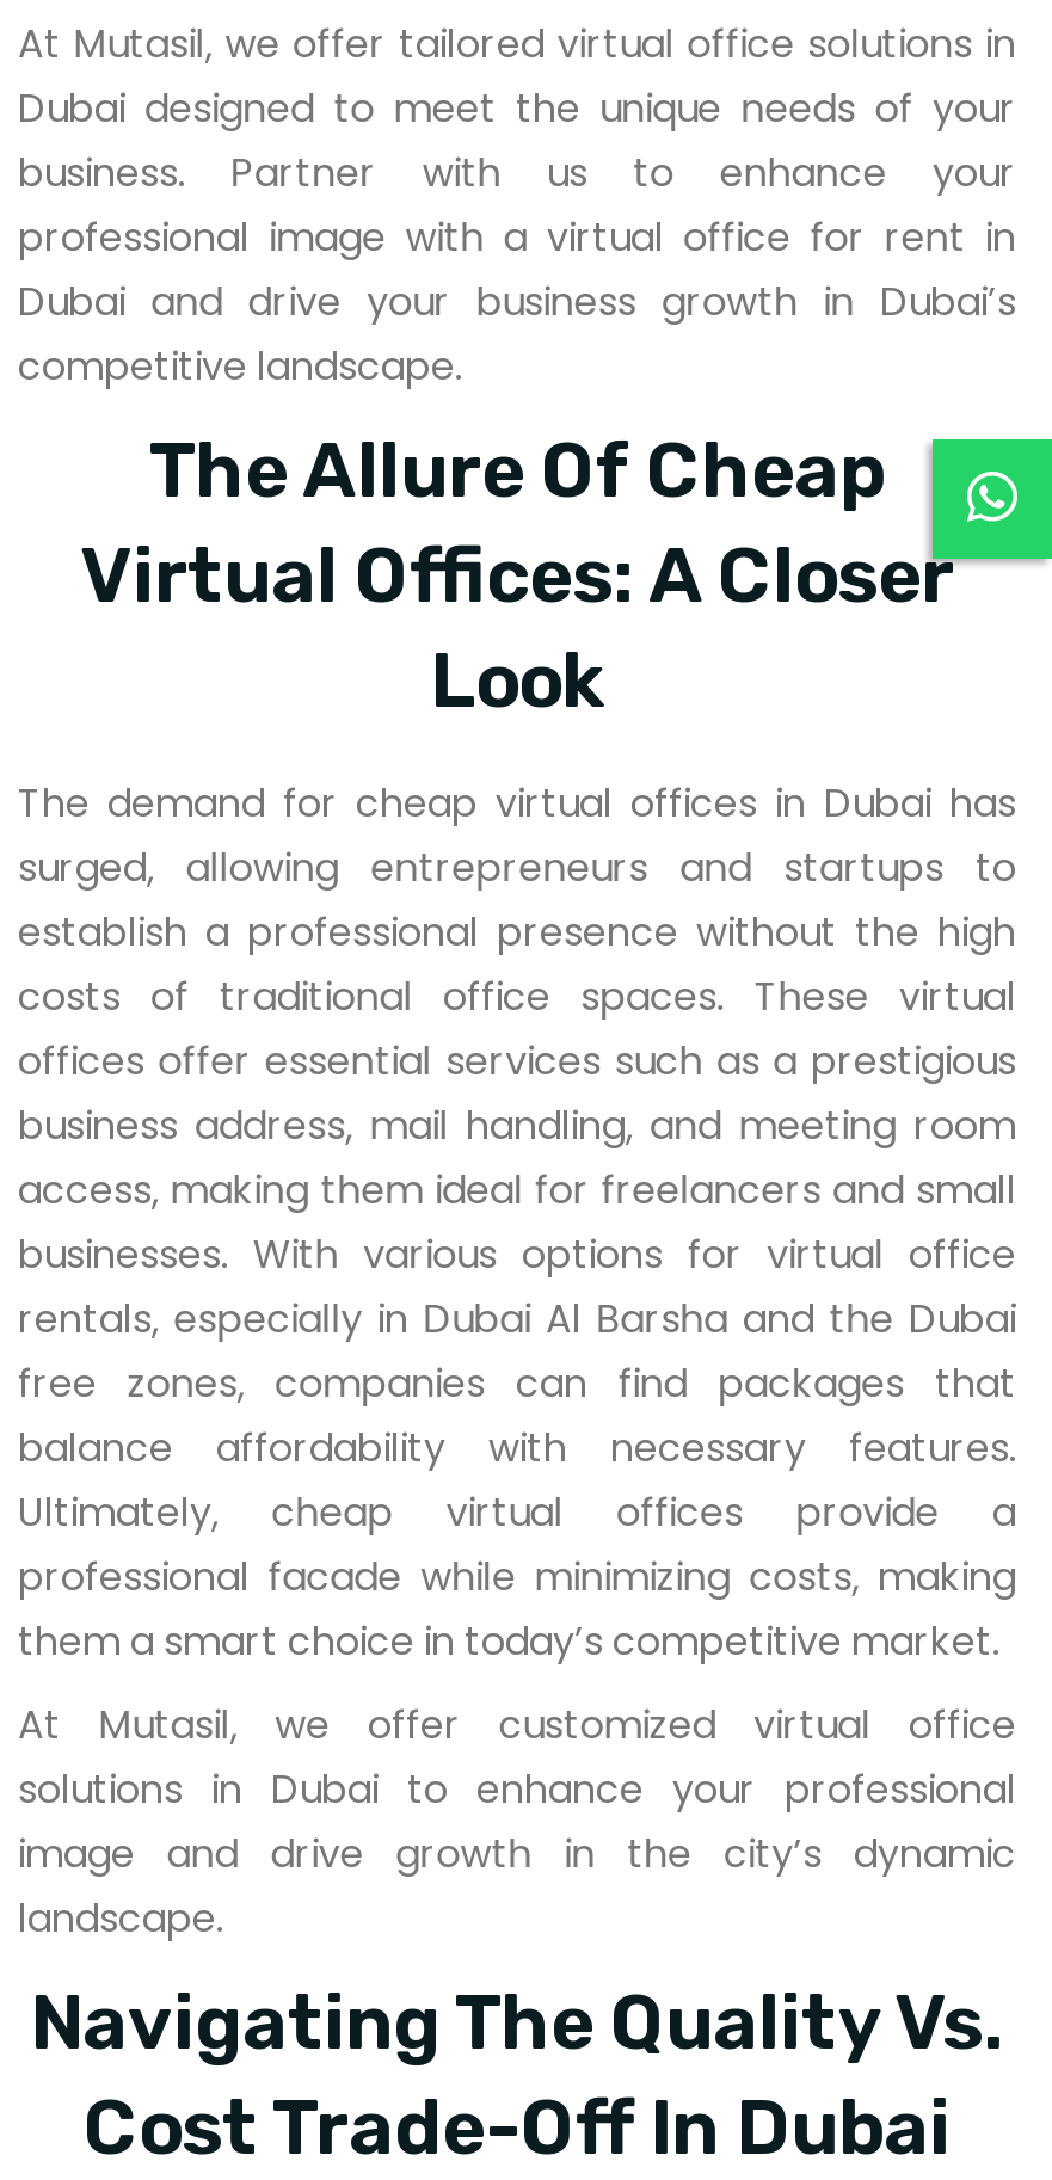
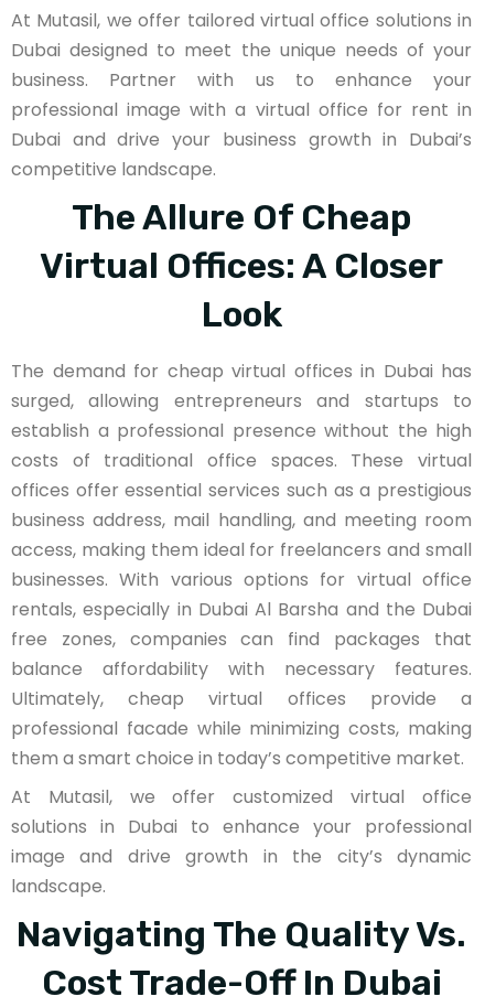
- [image]
